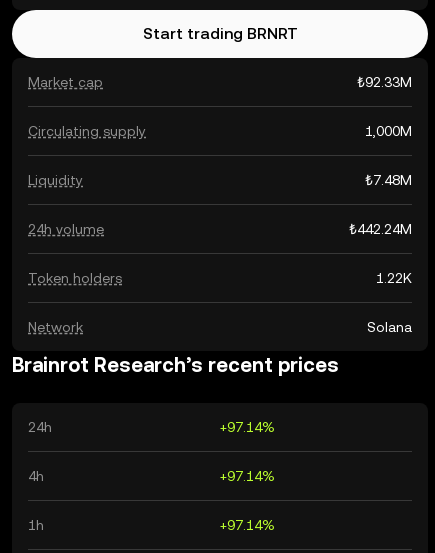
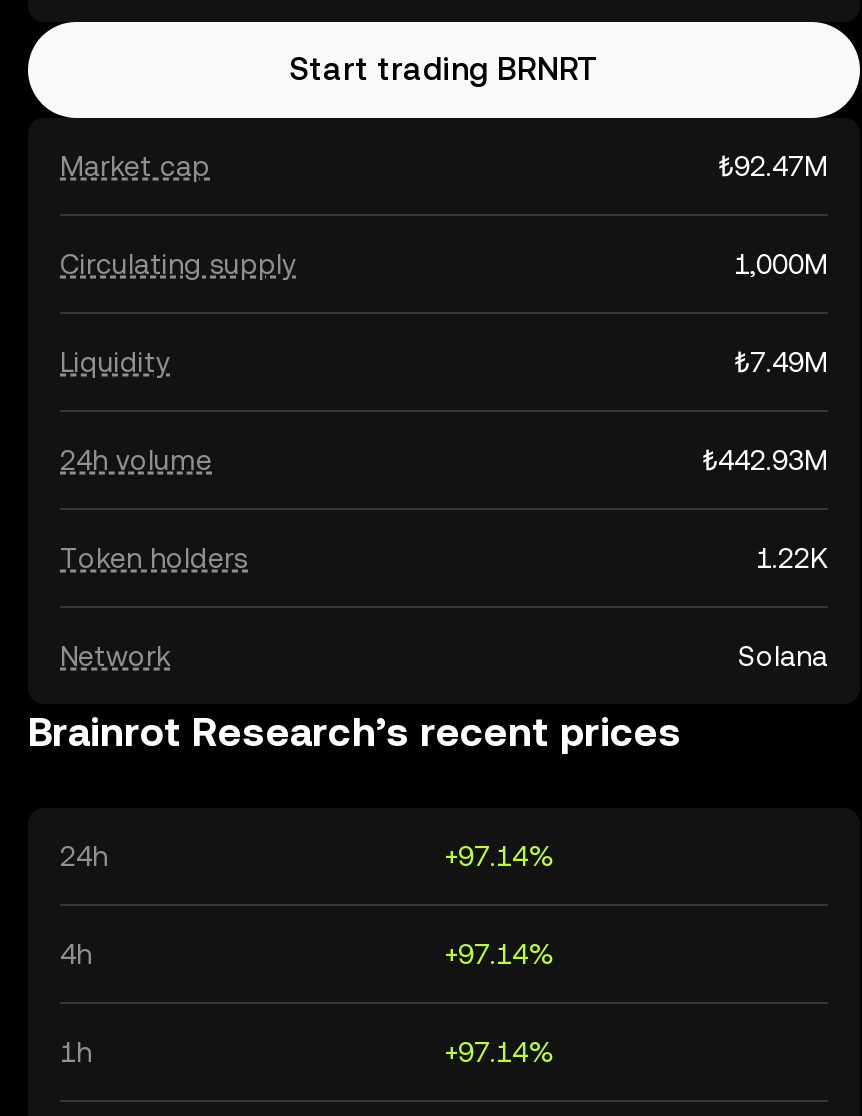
- ₺92.33M
+ ₺92.47M

- ₺7.48M
+ ₺7.49M

- ₺442.24M
+ ₺442.93M
